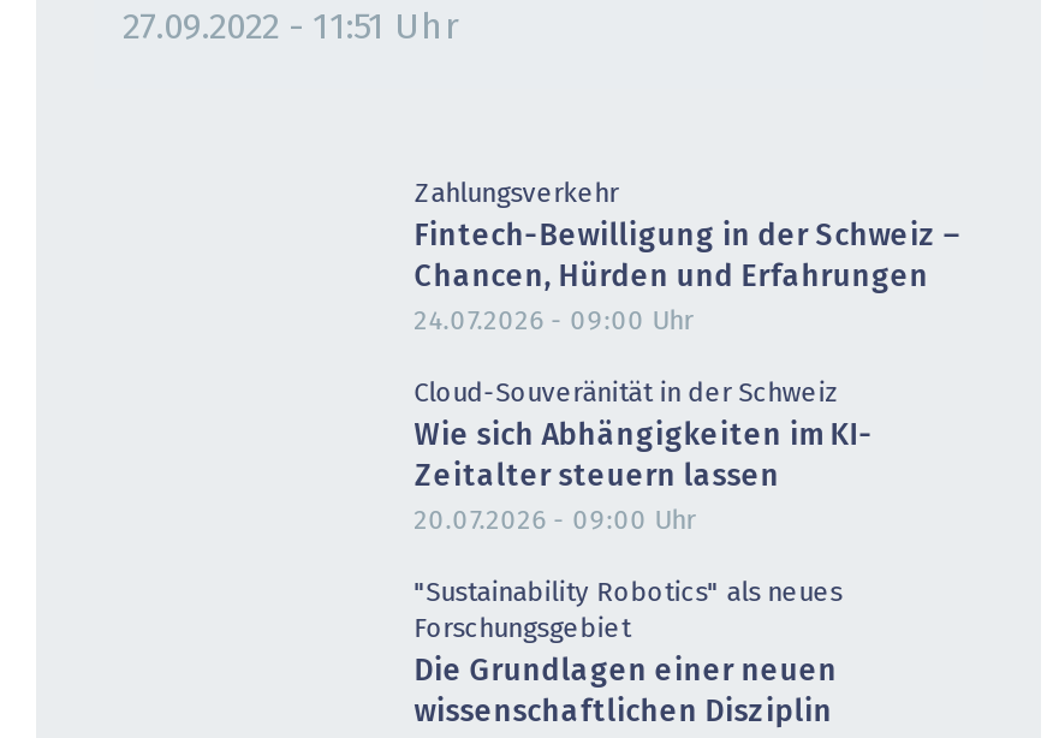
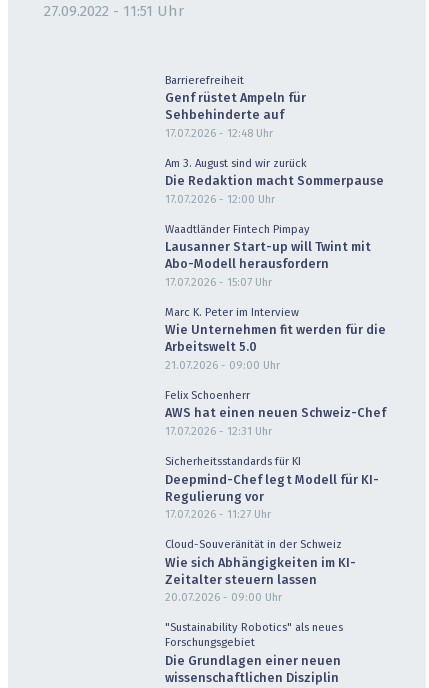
- Zahlungsverkehr
- Fintech-Bewilligung in der Schweiz –
- Chancen, Hürden und Erfahrungen
- 24.07.2026 - 09:00 Uhr
+ Barrierefreiheit
+ Genf rüstet Ampeln für
+ Sehbehinderte auf
+ 17.07.2026 - 12:48 Uhr
+ Am 3. August sind wir zurück
+ Die Redaktion macht Sommerpause
+ 17.07.2026 - 12:00 Uhr
+ Waadtländer Fintech Pimpay
+ Lausanner Start-up will Twint mit
+ Abo-Modell herausfordern
+ 17.07.2026 - 15:07 Uhr
+ Marc K. Peter im Interview
+ Wie Unternehmen fit werden für die
+ Arbeitswelt 5.0
+ 21.07.2026 - 09:00 Uhr
+ Felix Schoenherr
+ AWS hat einen neuen Schweiz-Chef
+ 17.07.2026 - 12:31 Uhr
+ Sicherheitsstandards für KI
+ Deepmind-Chef legt Modell für KI-
+ Regulierung vor
+ 17.07.2026 - 11:27 Uhr
